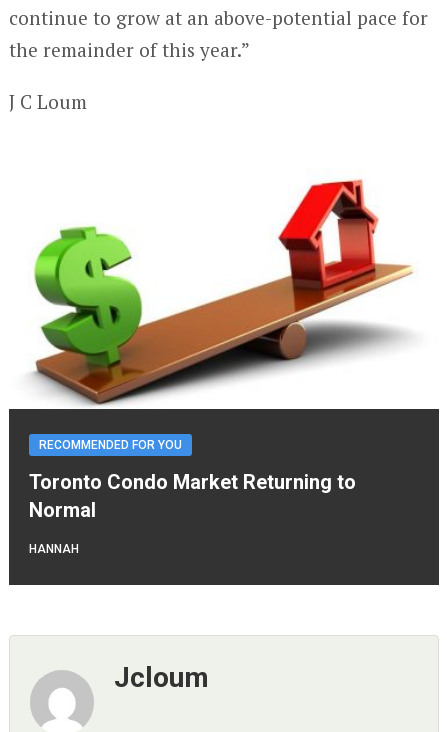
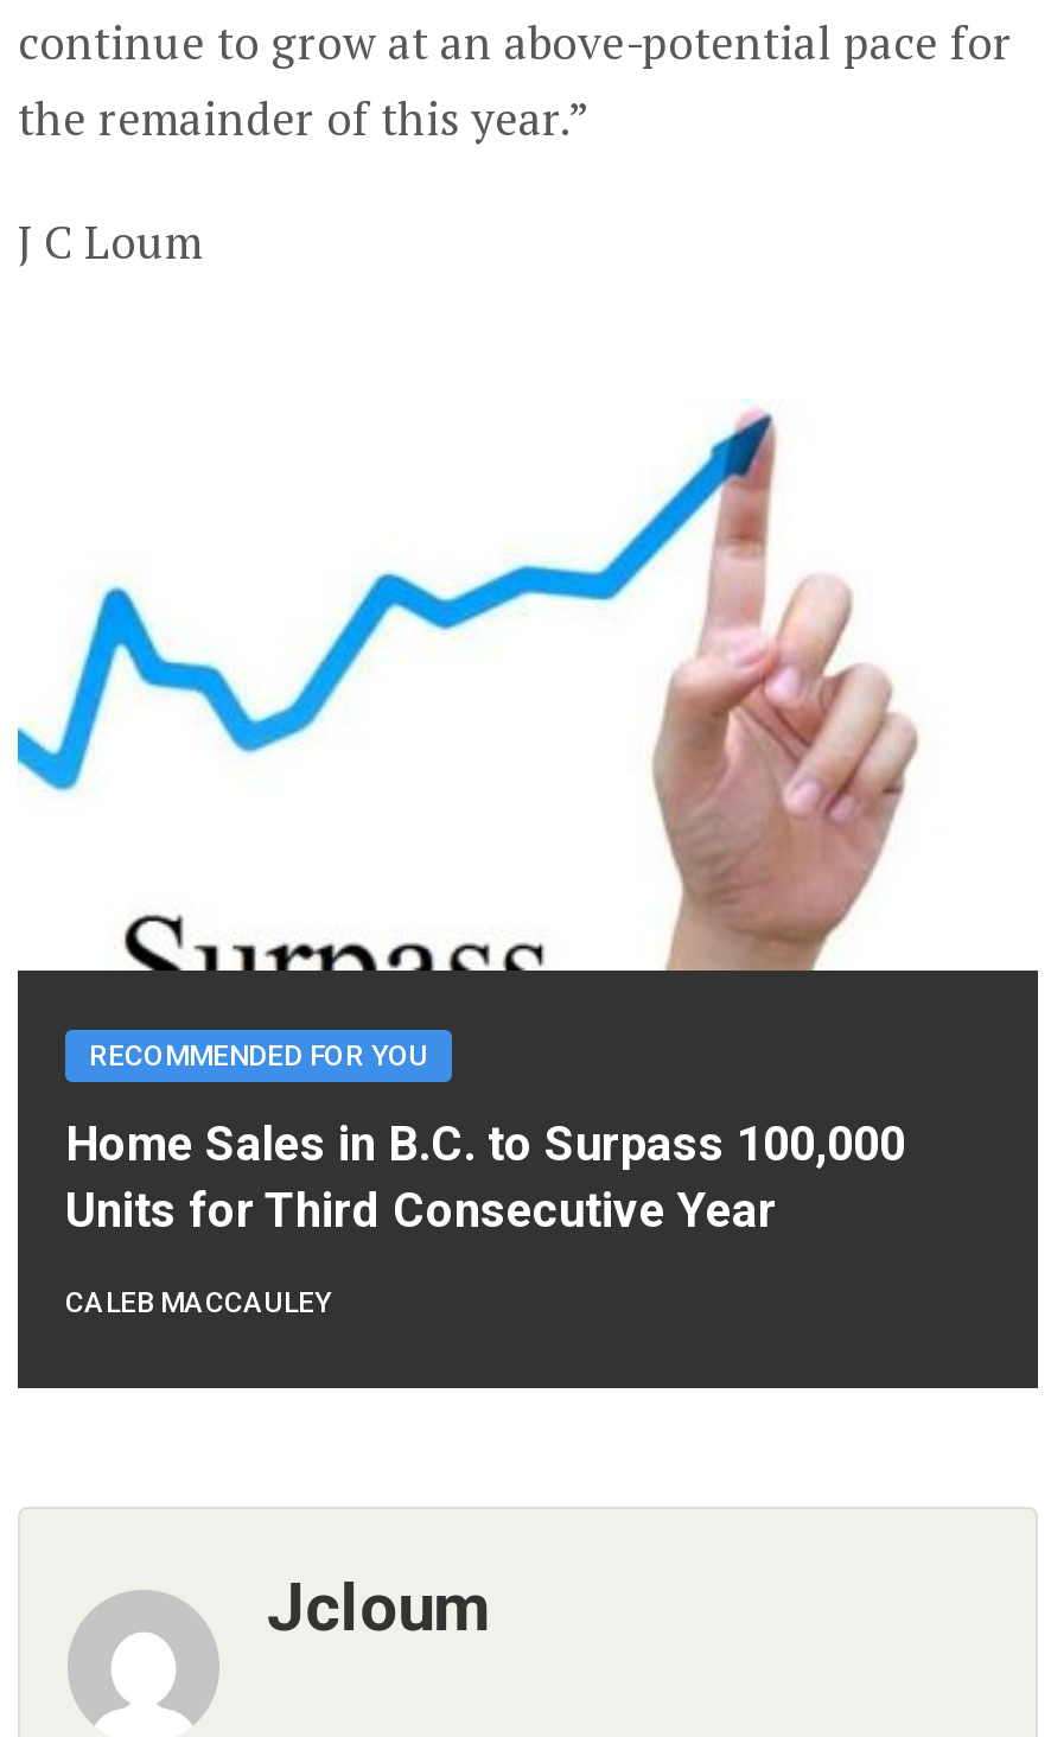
- [image]
+ [image]

- Toronto Condo Market Returning to
- Normal
+ Home Sales in B.C. to Surpass 100,000
+ Units for Third Consecutive Year

- HANNAH
+ CALEB MACCAULEY
